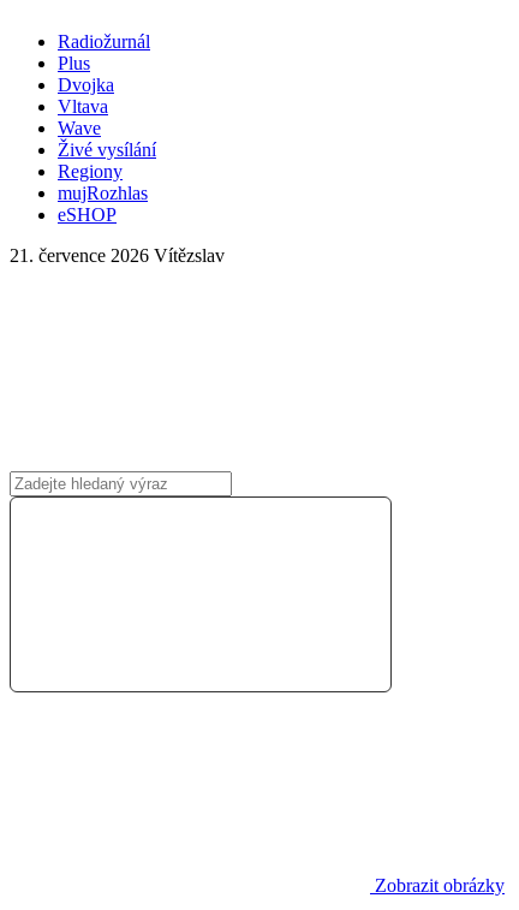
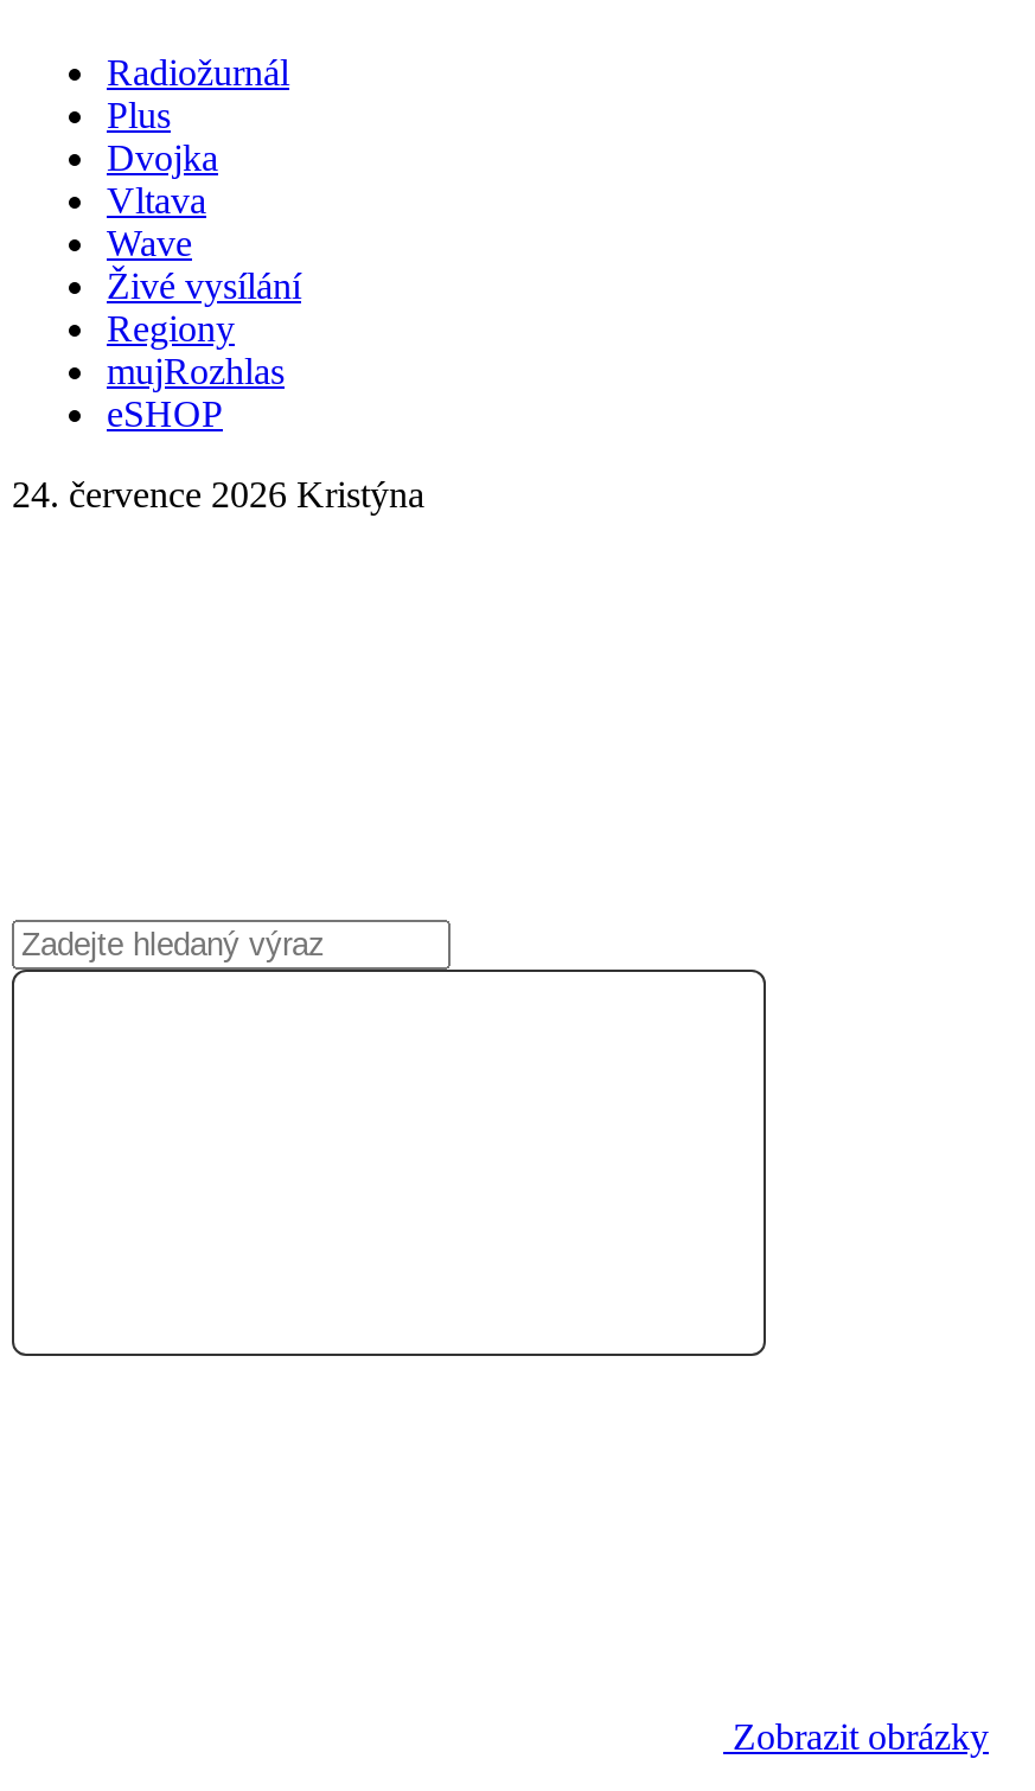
- 21. července 2026 Vítězslav
+ 24. července 2026 Kristýna
